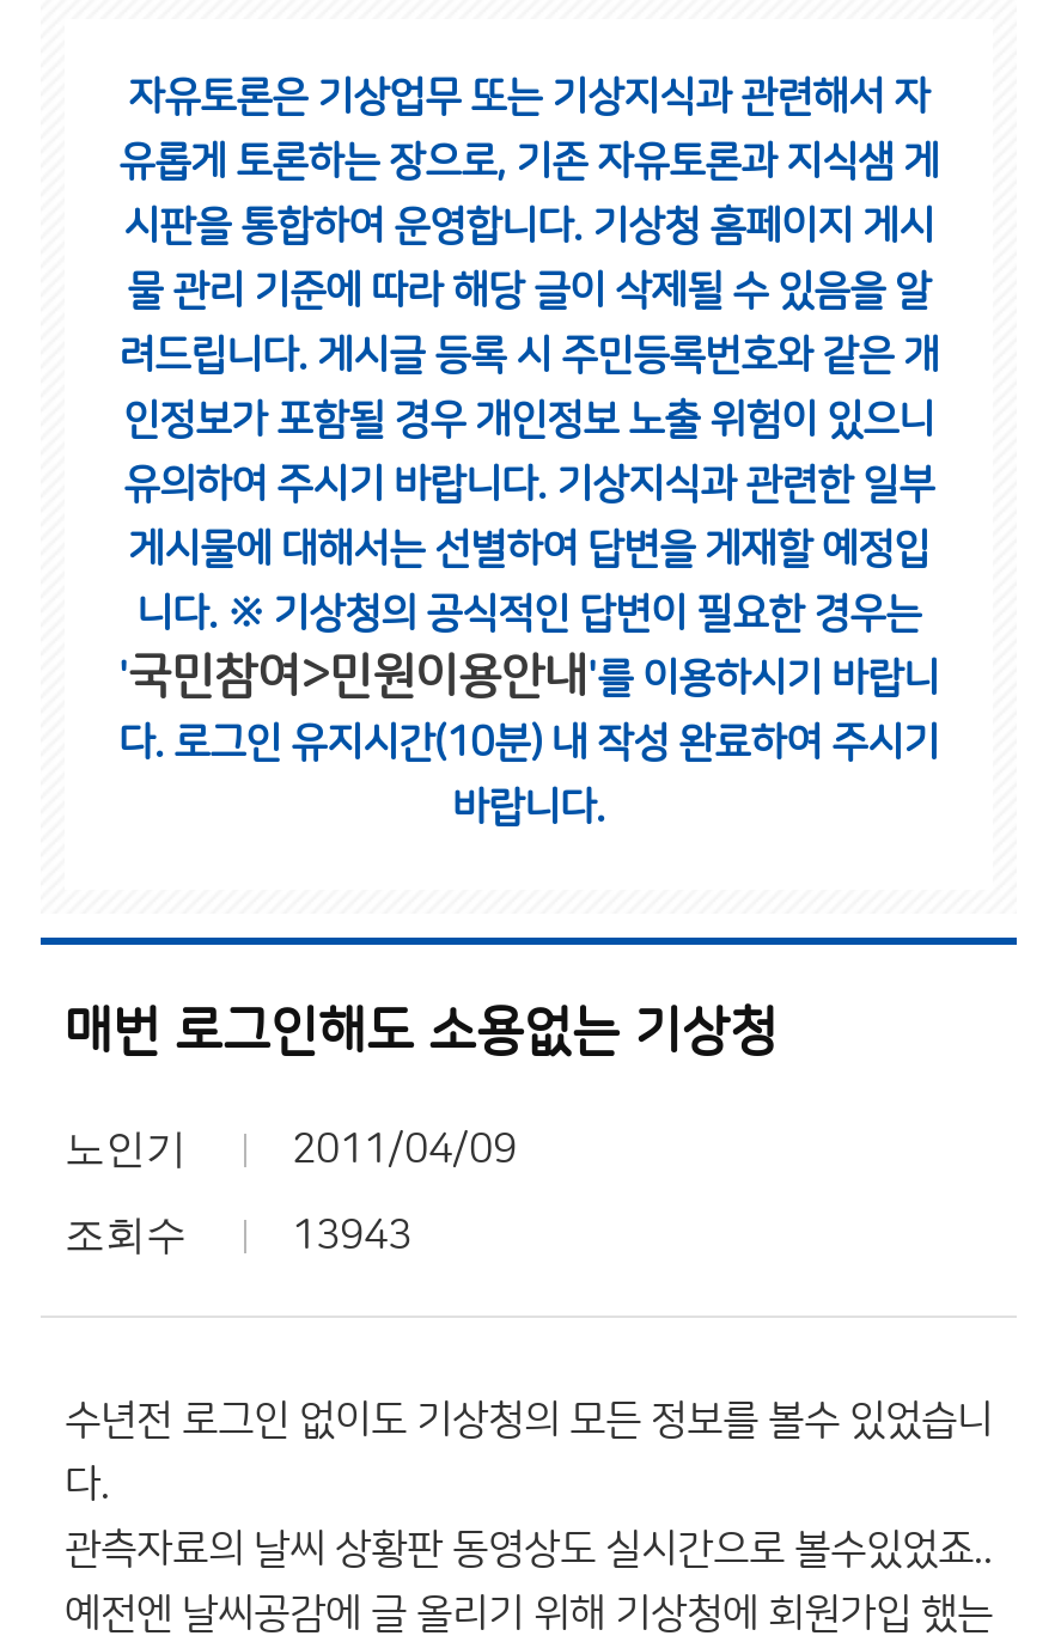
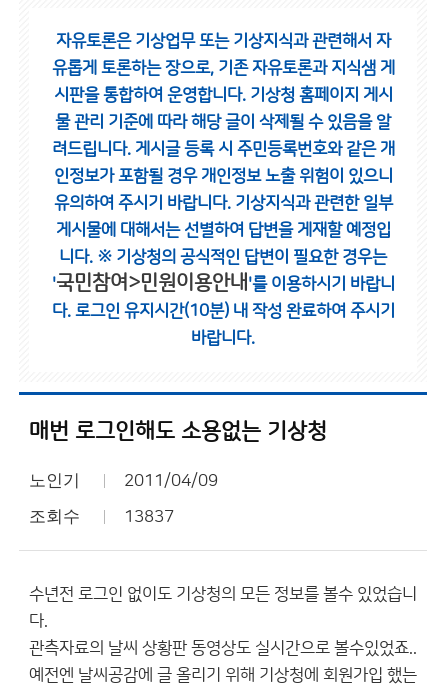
- 13943
+ 13837
